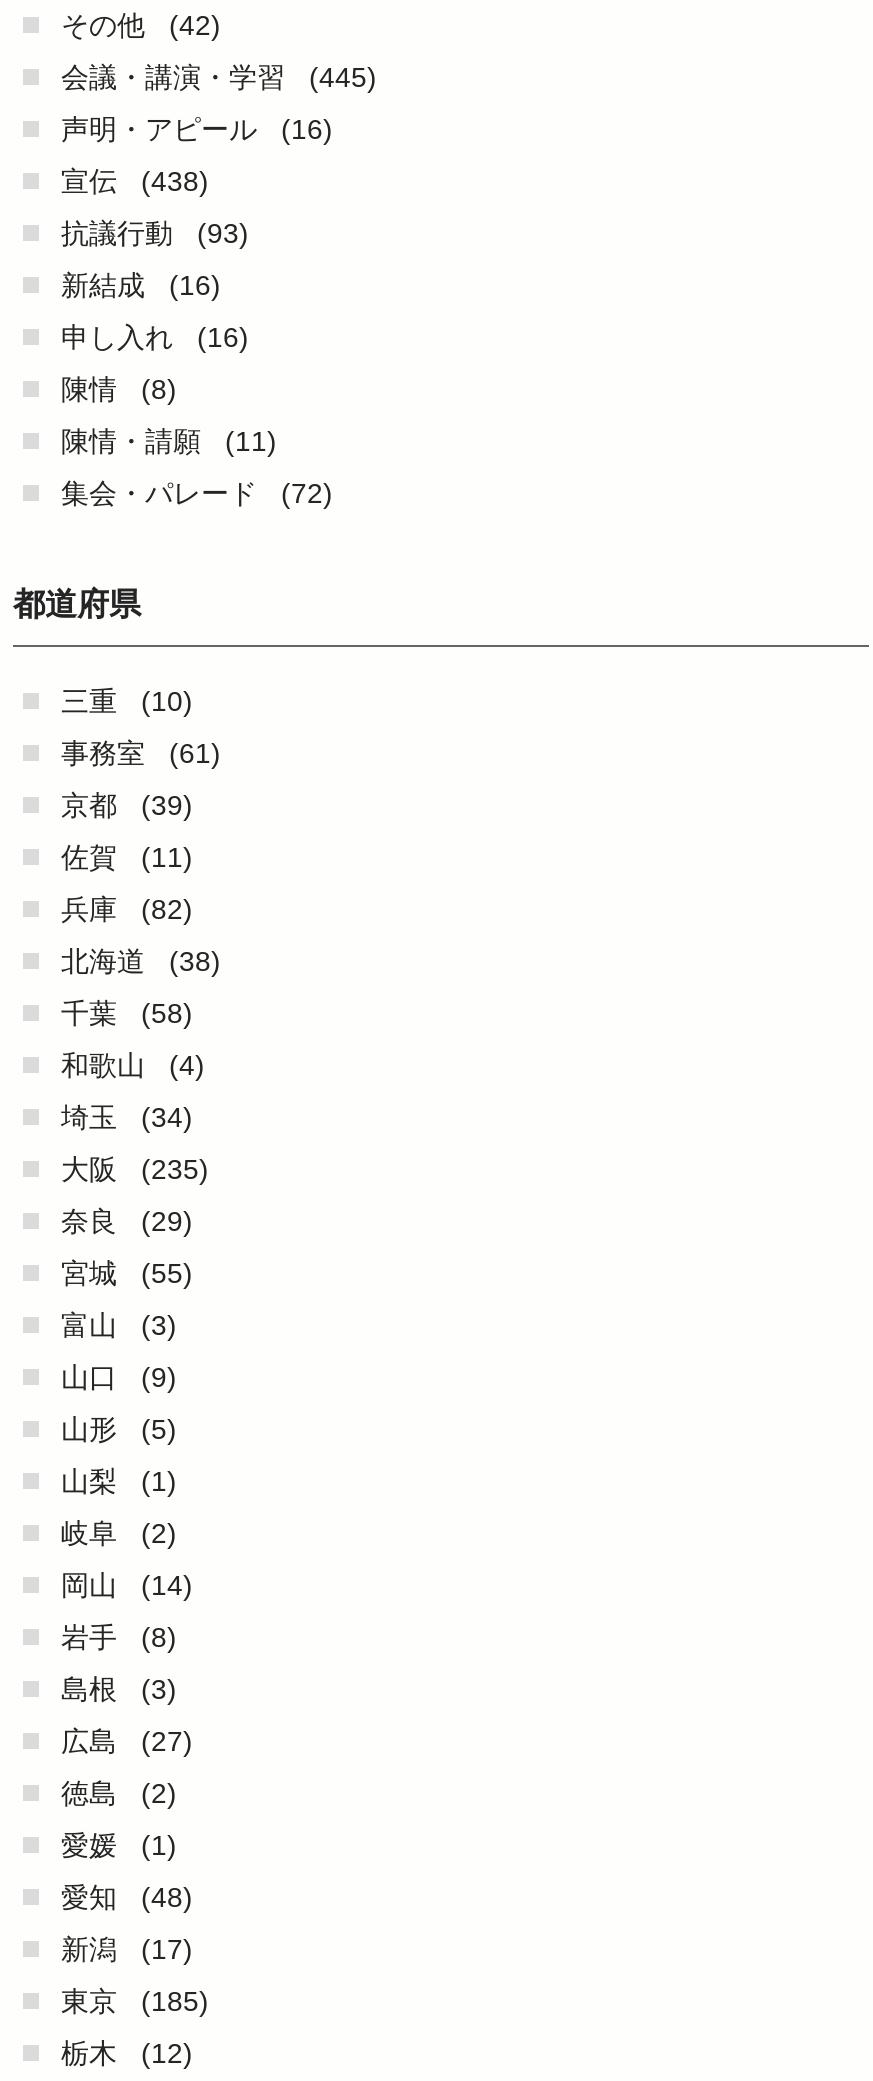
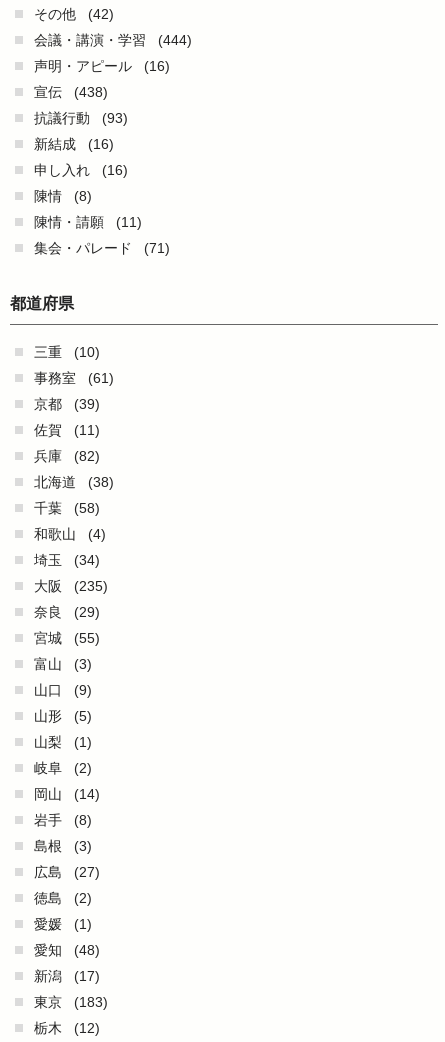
- 会議・講演・学習 (445)
+ 会議・講演・学習 (444)

- 集会・パレード (72)
+ 集会・パレード (71)

- 東京 (185)
+ 東京 (183)
